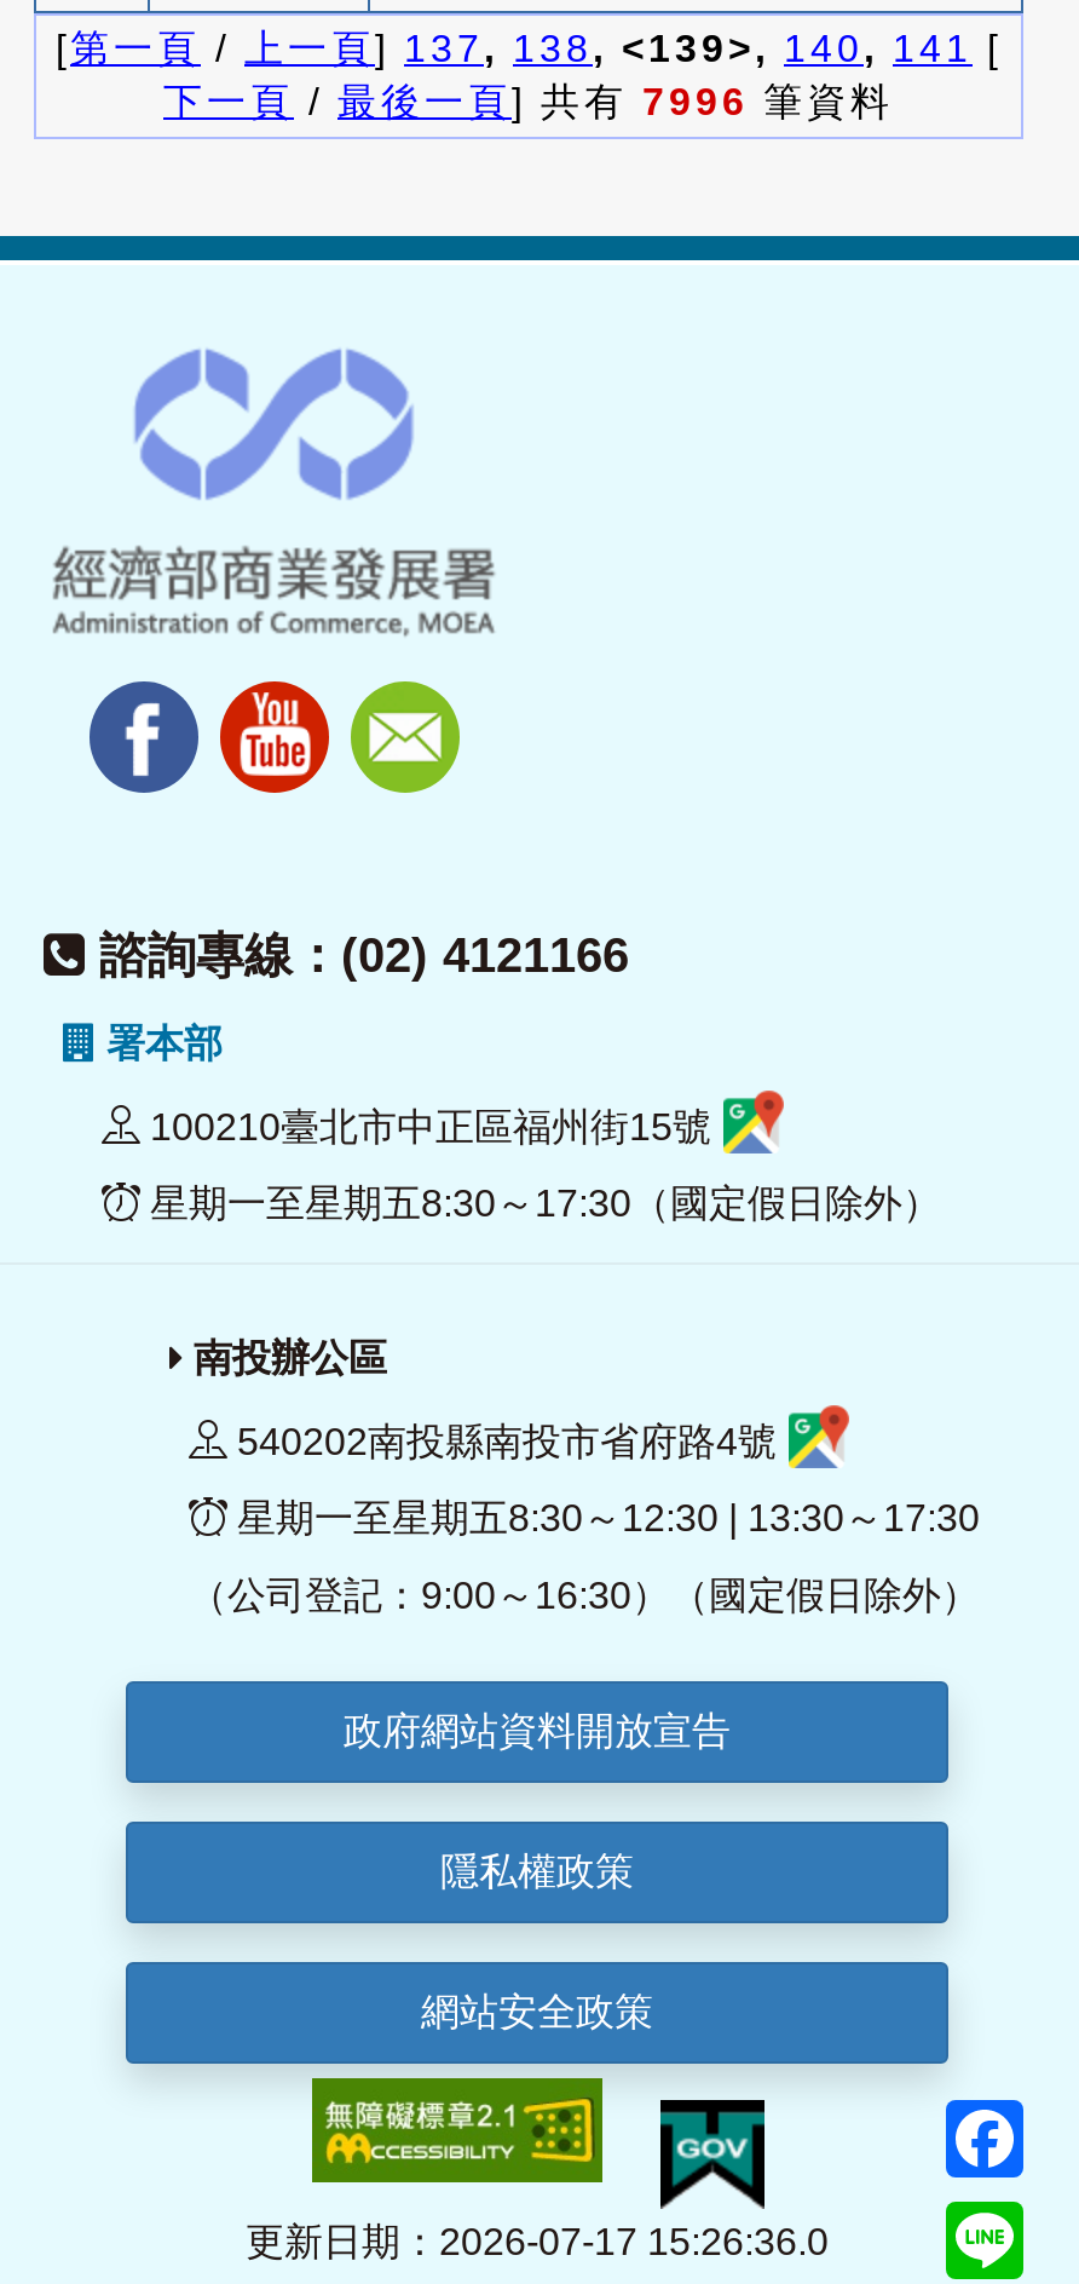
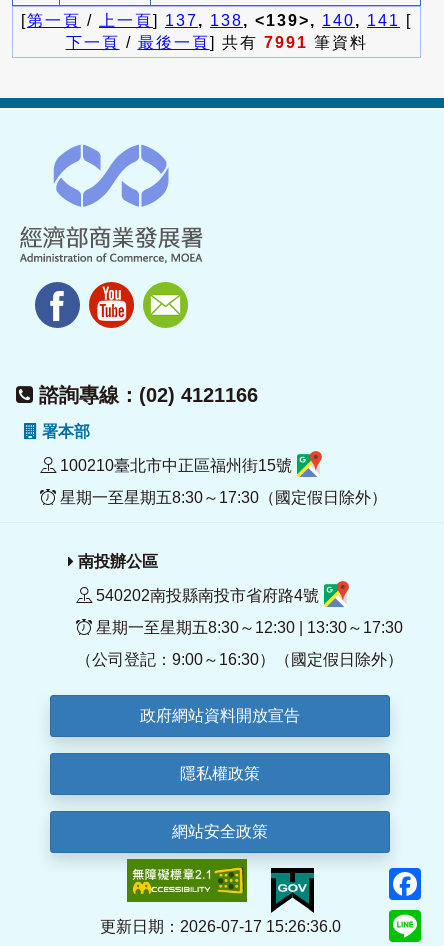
- 下一頁/最後一頁] 共有7996筆資料
+ 下一頁/最後一頁] 共有7991筆資料
